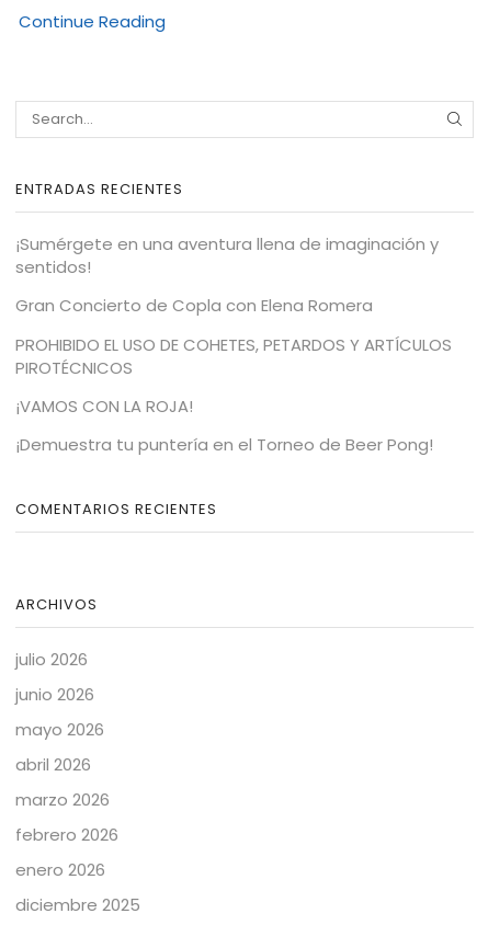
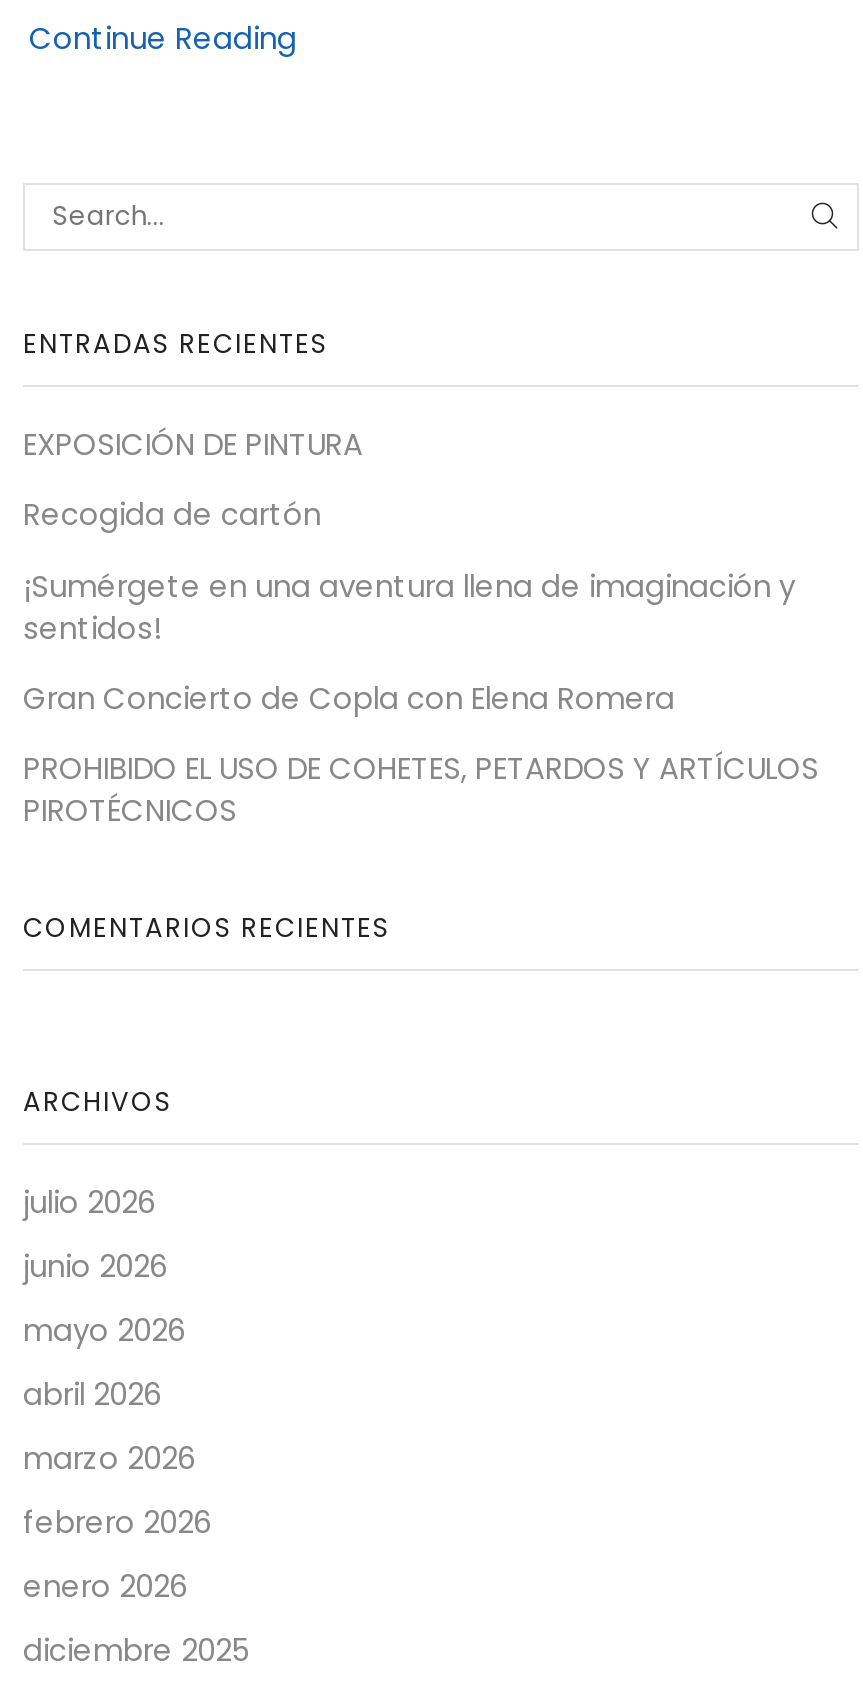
+ EXPOSICIÓN DE PINTURA
+ Recogida de cartón

moved down: ¡Sumérgete en una aventura llena de imaginación y | sentidos! | Gran Concierto de Copla con Elena Romera | PROHIBIDO EL USO DE COHETES, PETARDOS Y ARTÍCULOS | PIROTÉCNICOS

- ¡VAMOS CON LA ROJA!
- ¡Demuestra tu puntería en el Torneo de Beer Pong!
